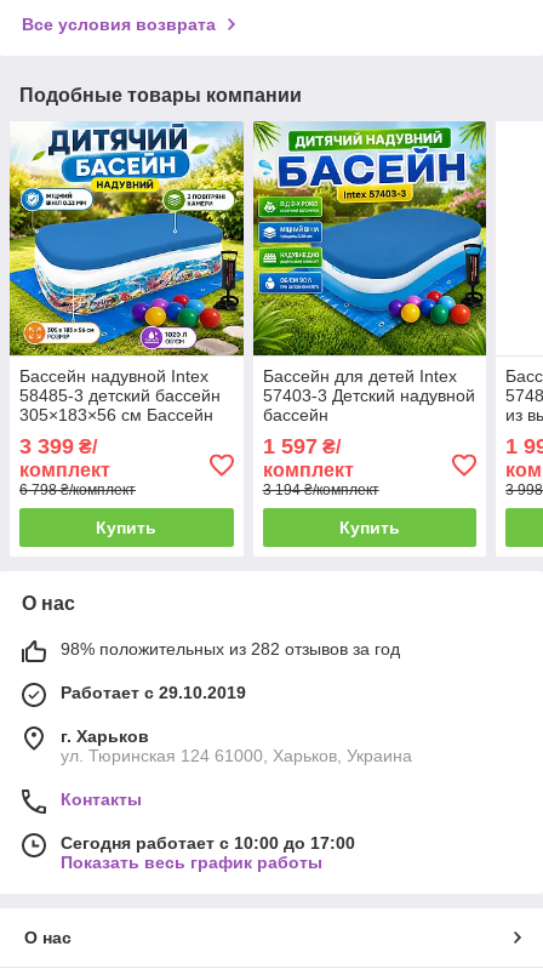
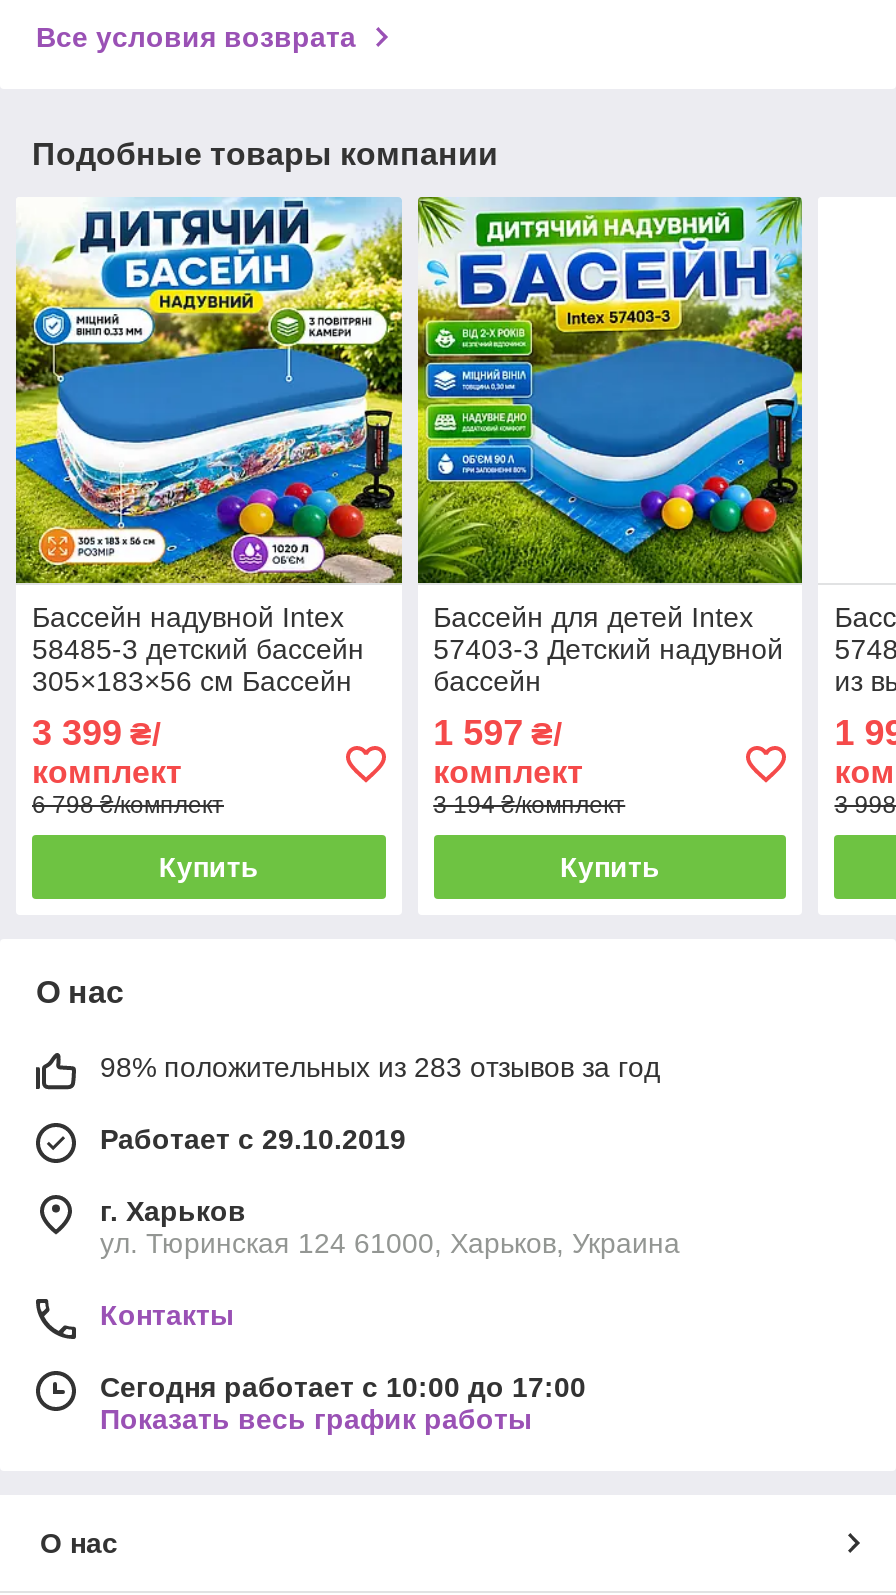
- 98% положительных из 282 отзывов за год
+ 98% положительных из 283 отзывов за год
